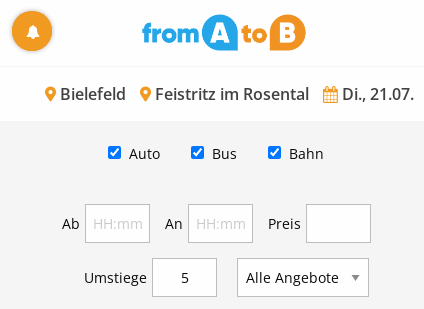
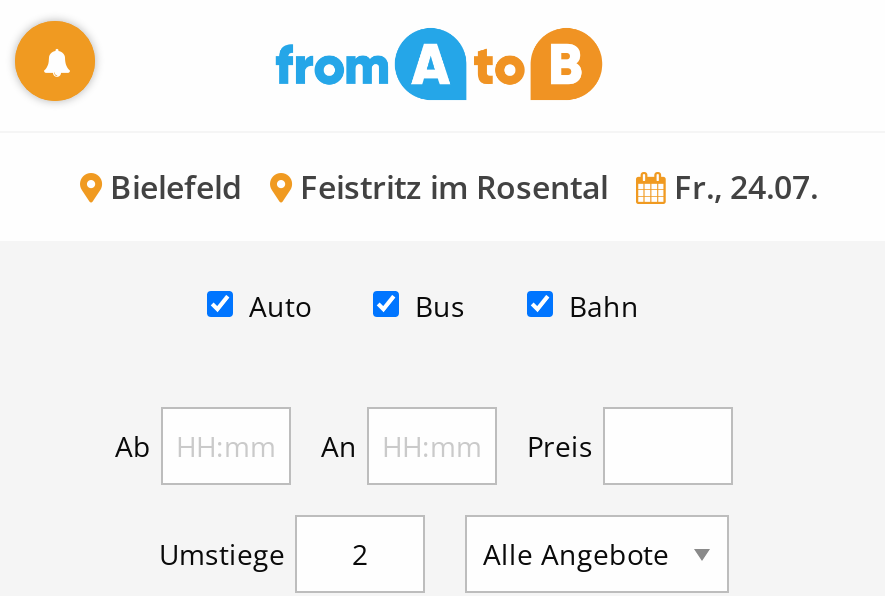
- Bielefeld Feistritz im Rosental Di., 21.07.
+ Bielefeld Feistritz im Rosental Fr., 24.07.
